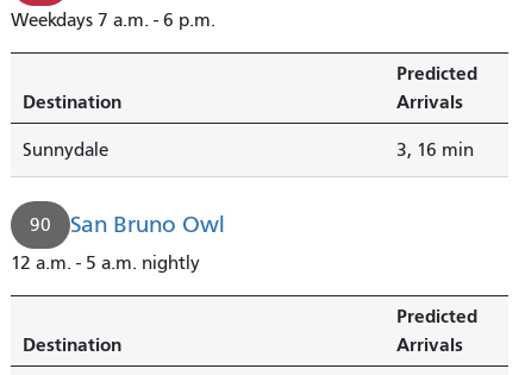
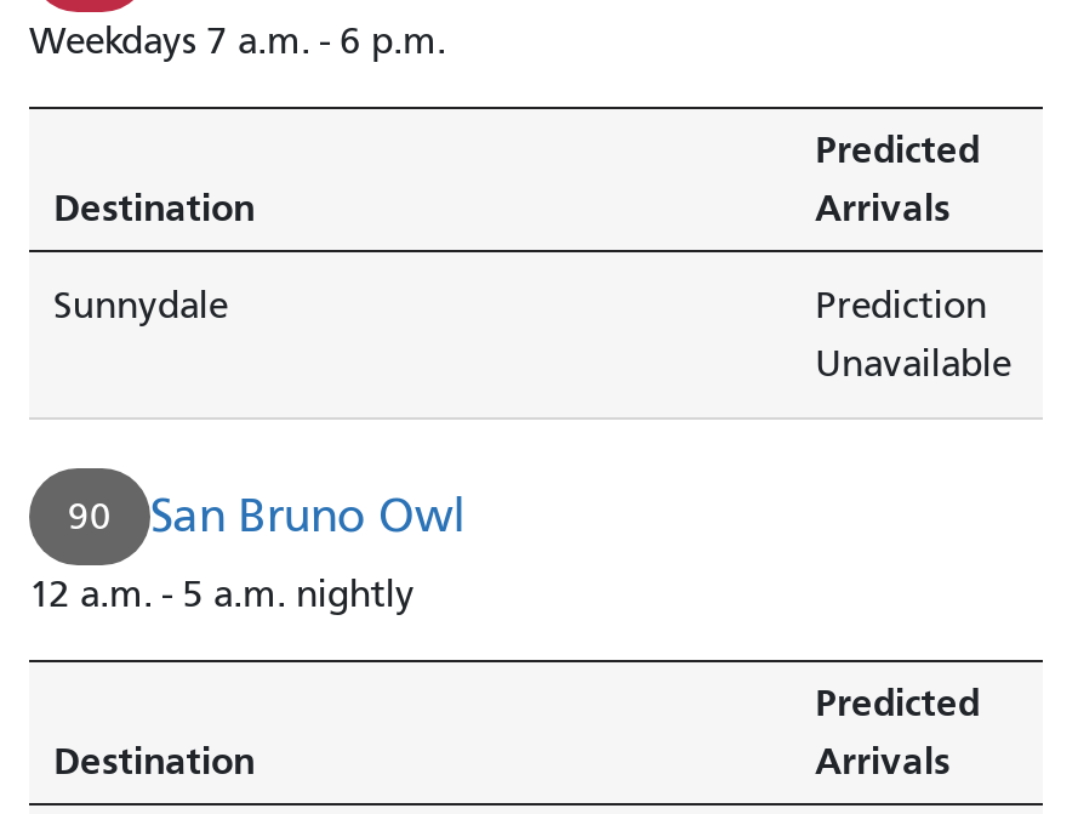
- 3, 16 min
+ Prediction
+ Unavailable
